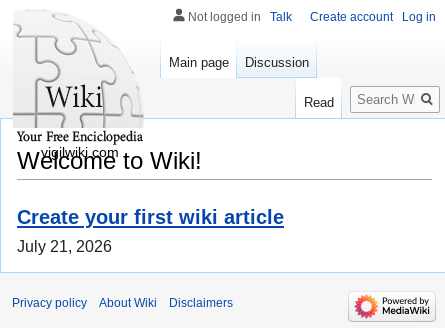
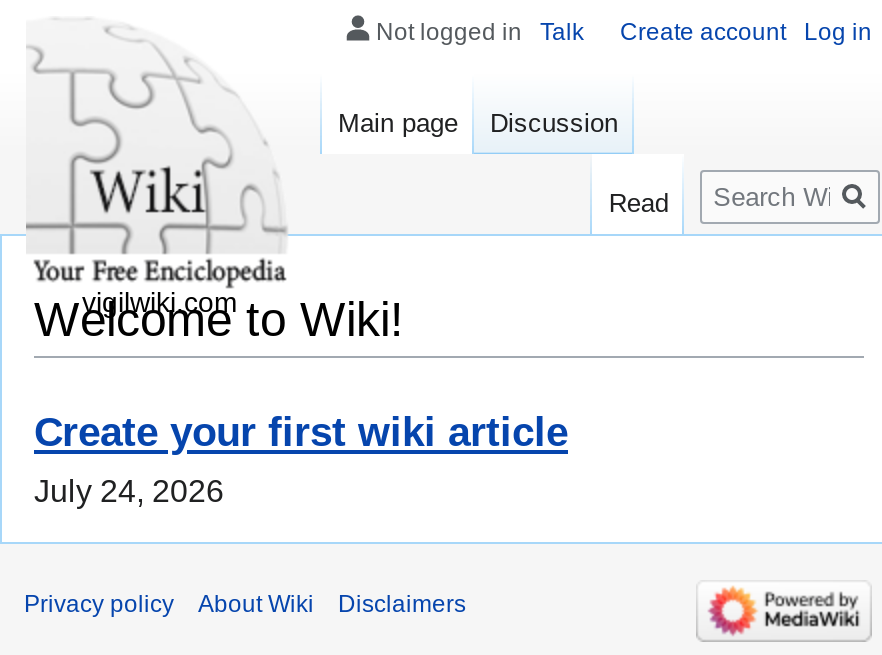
- July 21, 2026
+ July 24, 2026
